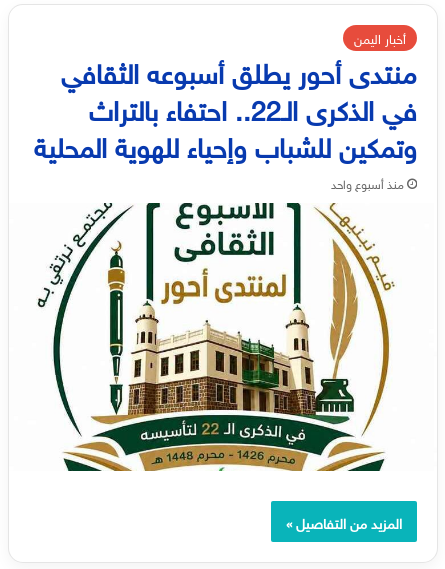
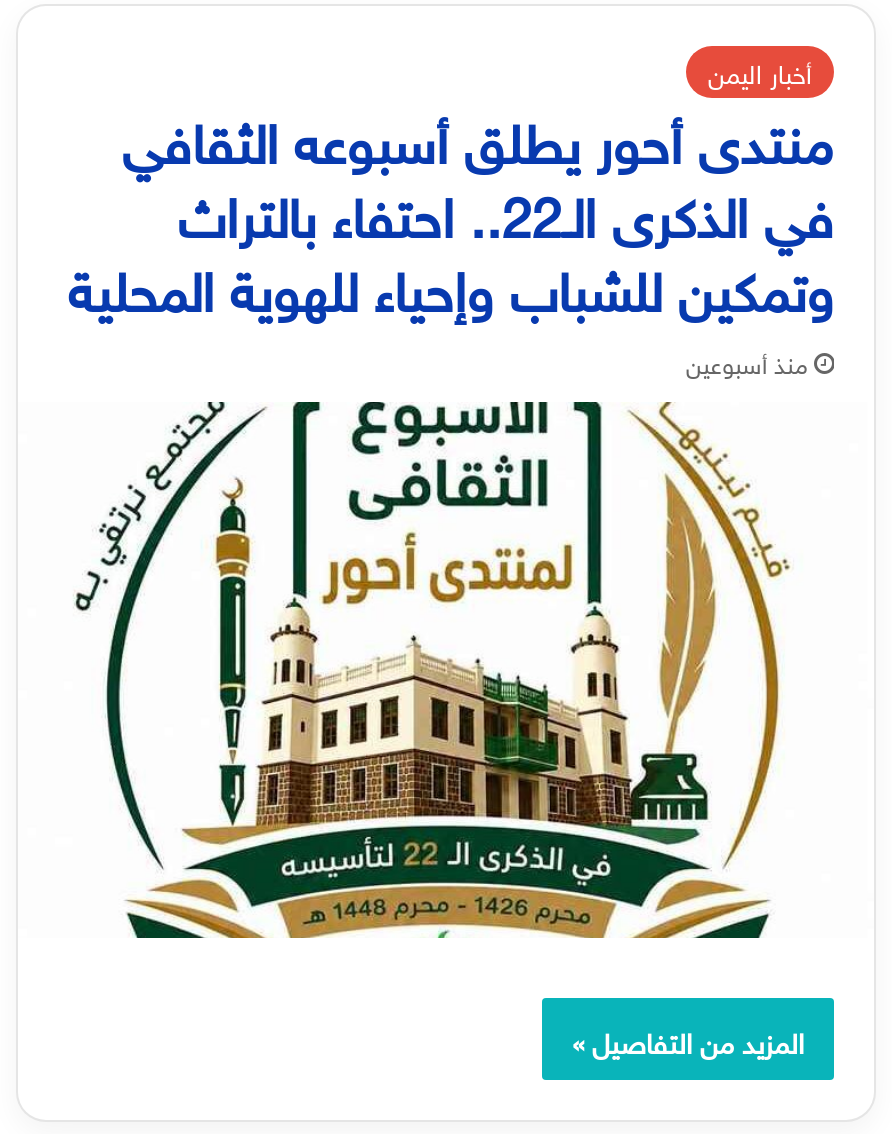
- منذ أسبوع واحد
+ منذ أسبوعين
